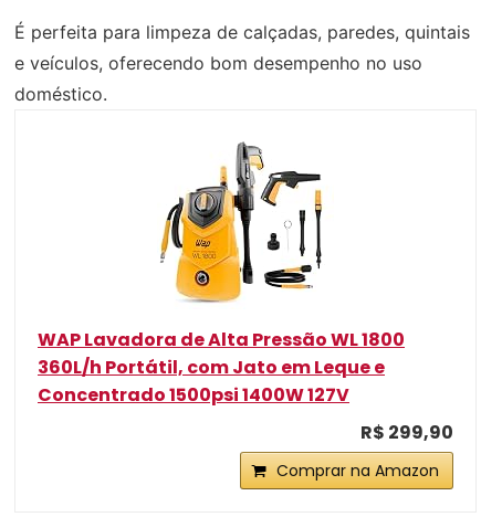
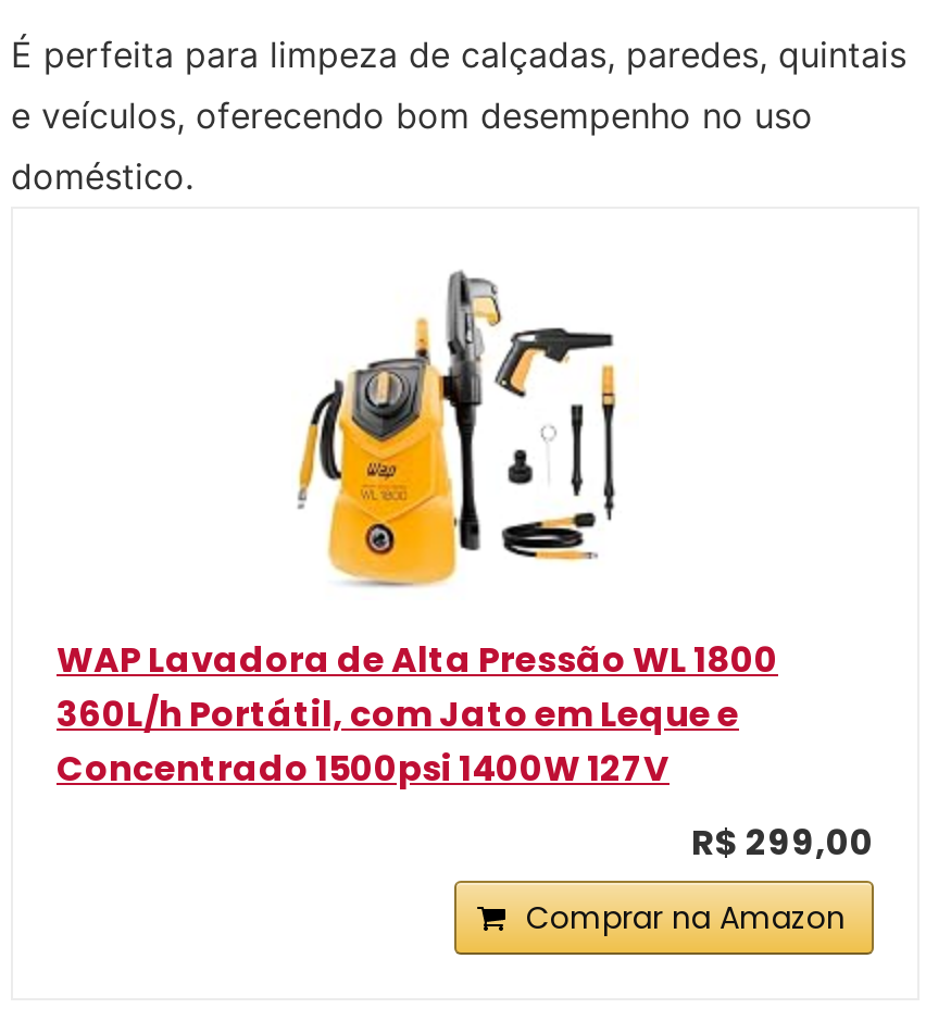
- R$ 299,90
+ R$ 299,00
